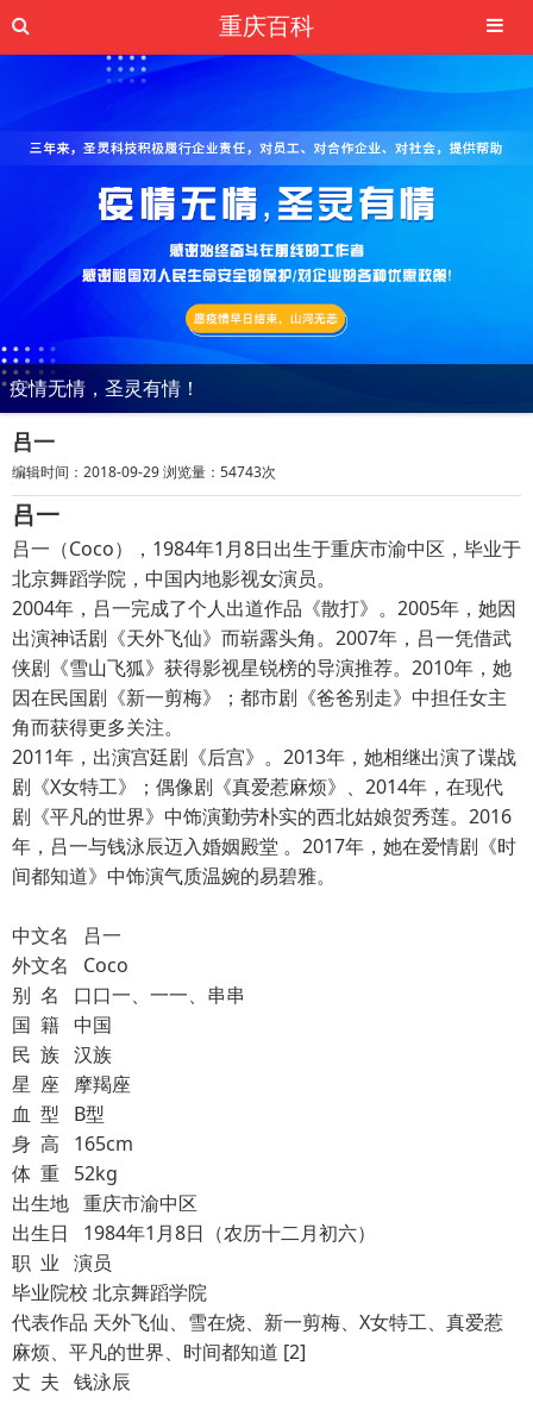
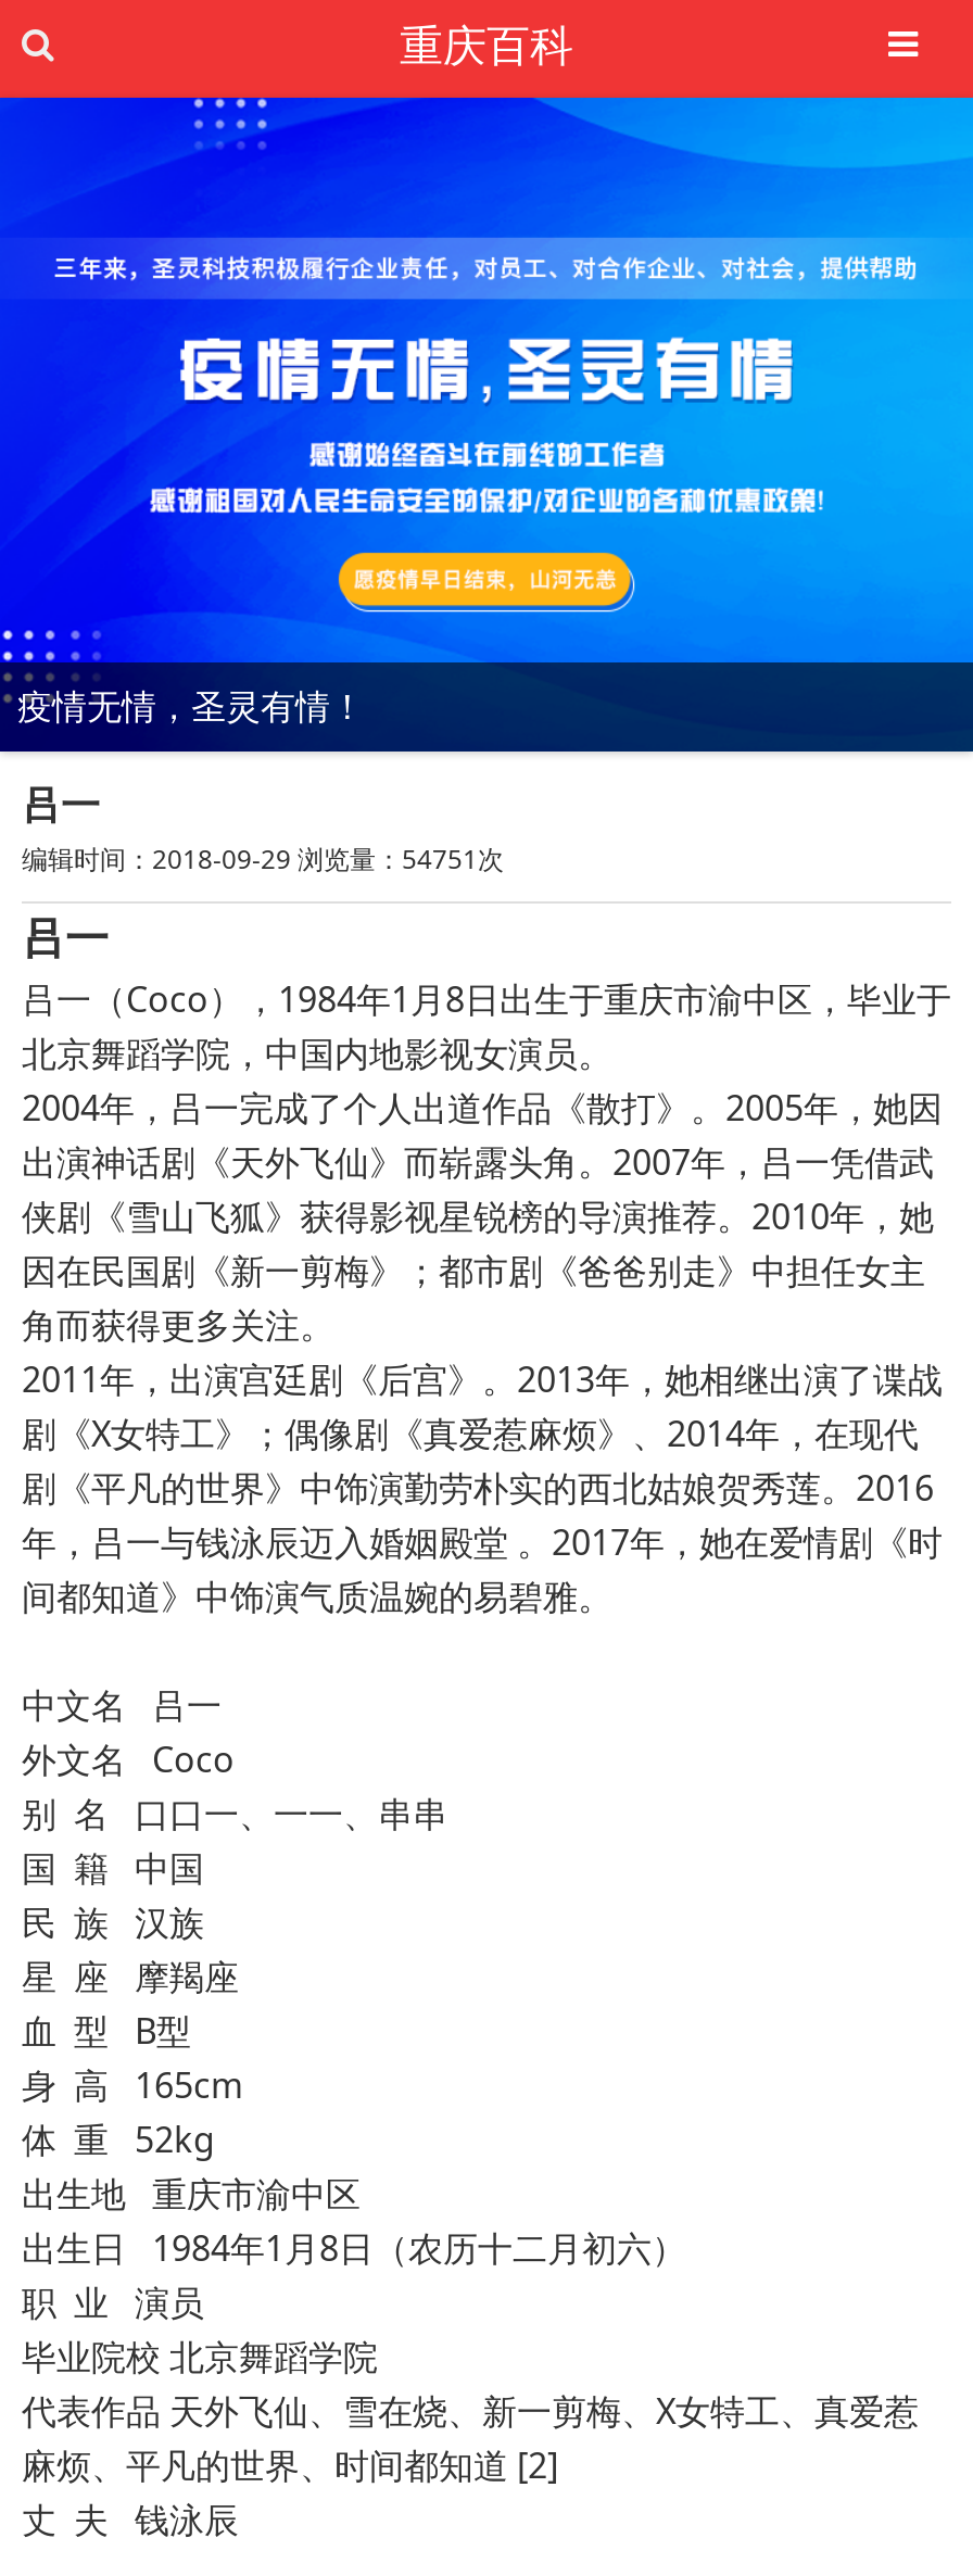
- 编辑时间：2018-09-29 浏览量：54743次
+ 编辑时间：2018-09-29 浏览量：54751次
